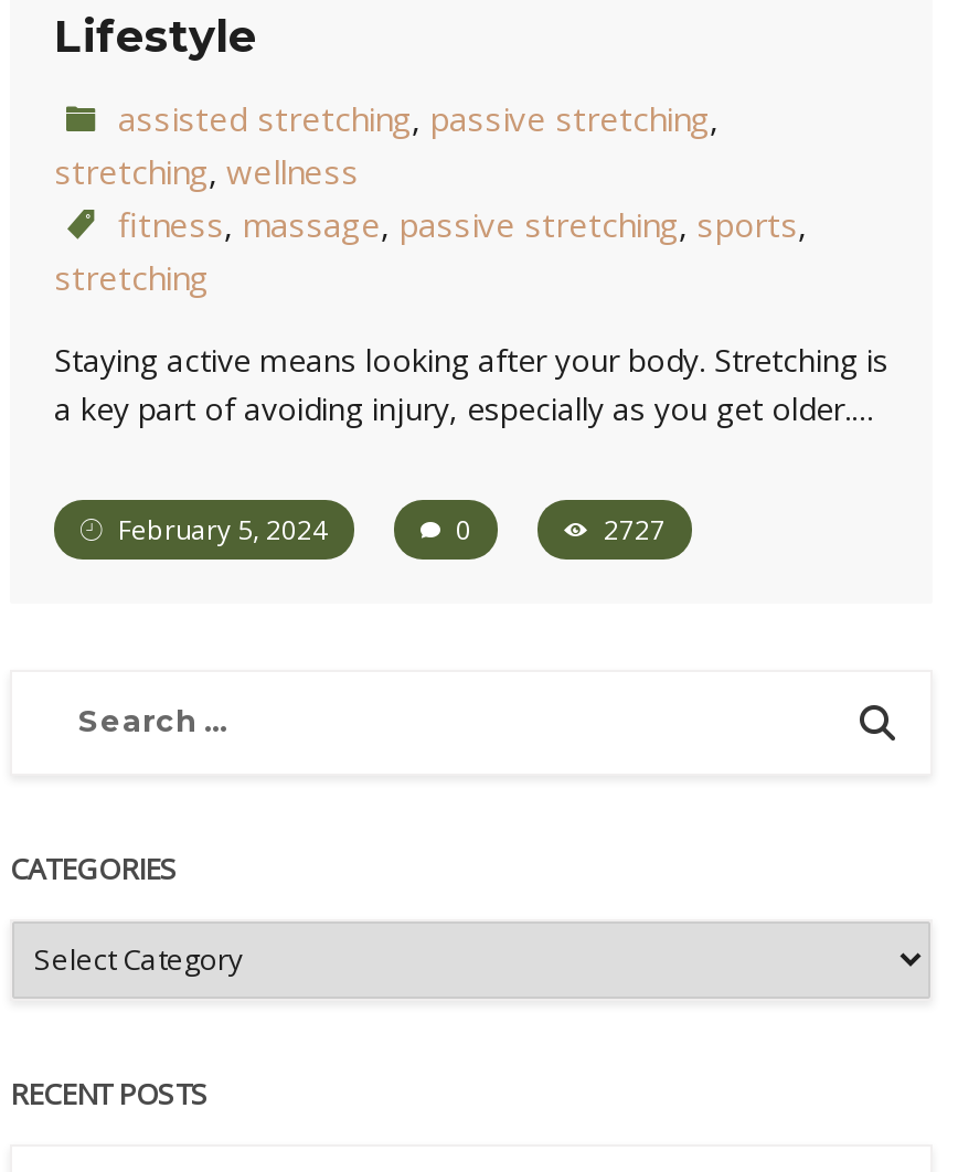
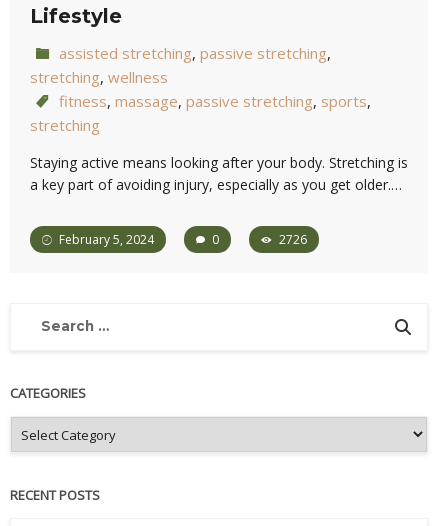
- 2727
+ 2726
